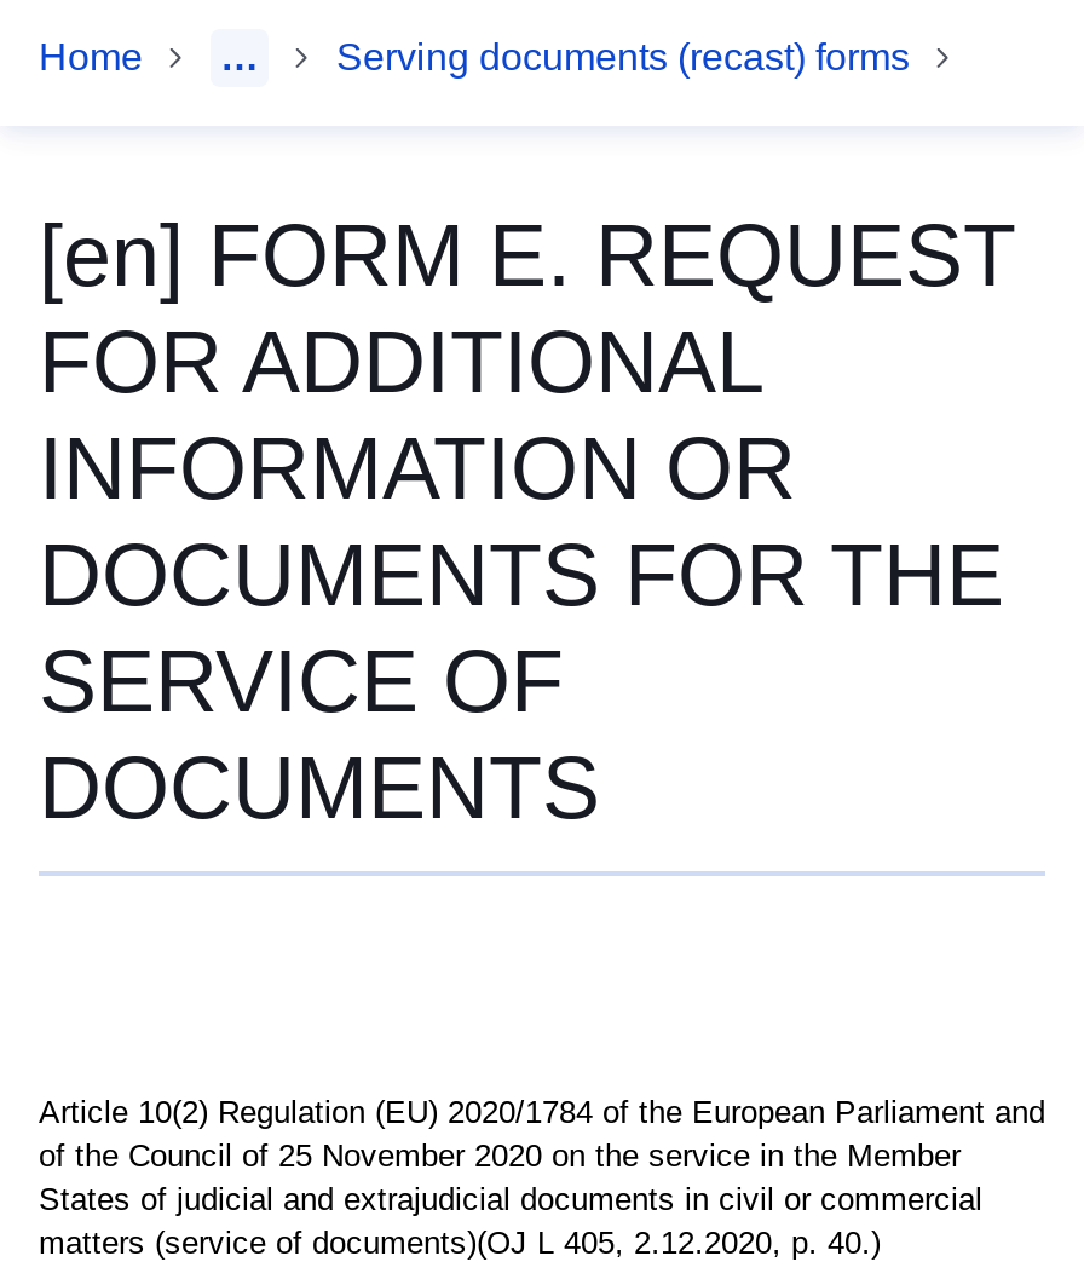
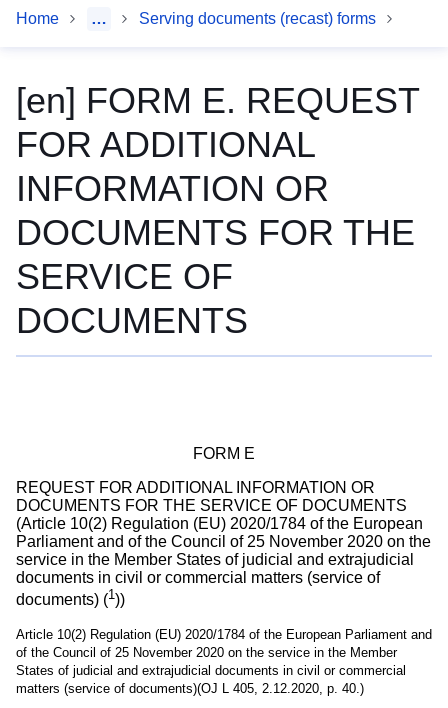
+ FORM E
+ REQUEST FOR ADDITIONAL INFORMATION OR
+ DOCUMENTS FOR THE SERVICE OF DOCUMENTS
+ (Article 10(2) Regulation (EU) 2020/1784 of the European
+ Parliament and of the Council of 25 November 2020 on the
+ service in the Member States of judicial and extrajudicial
+ documents in civil or commercial matters (service of
+ documents) (1))
